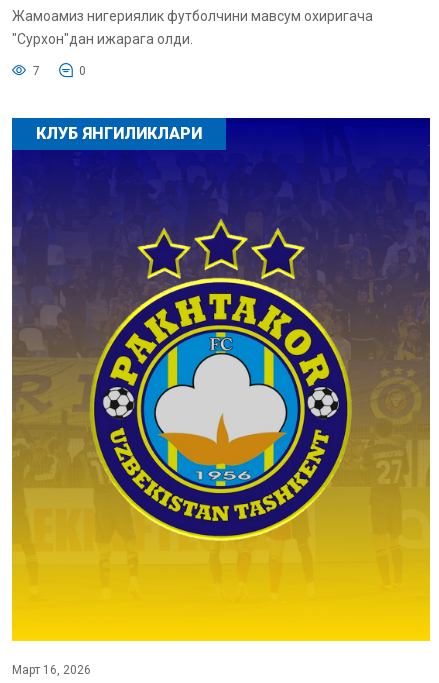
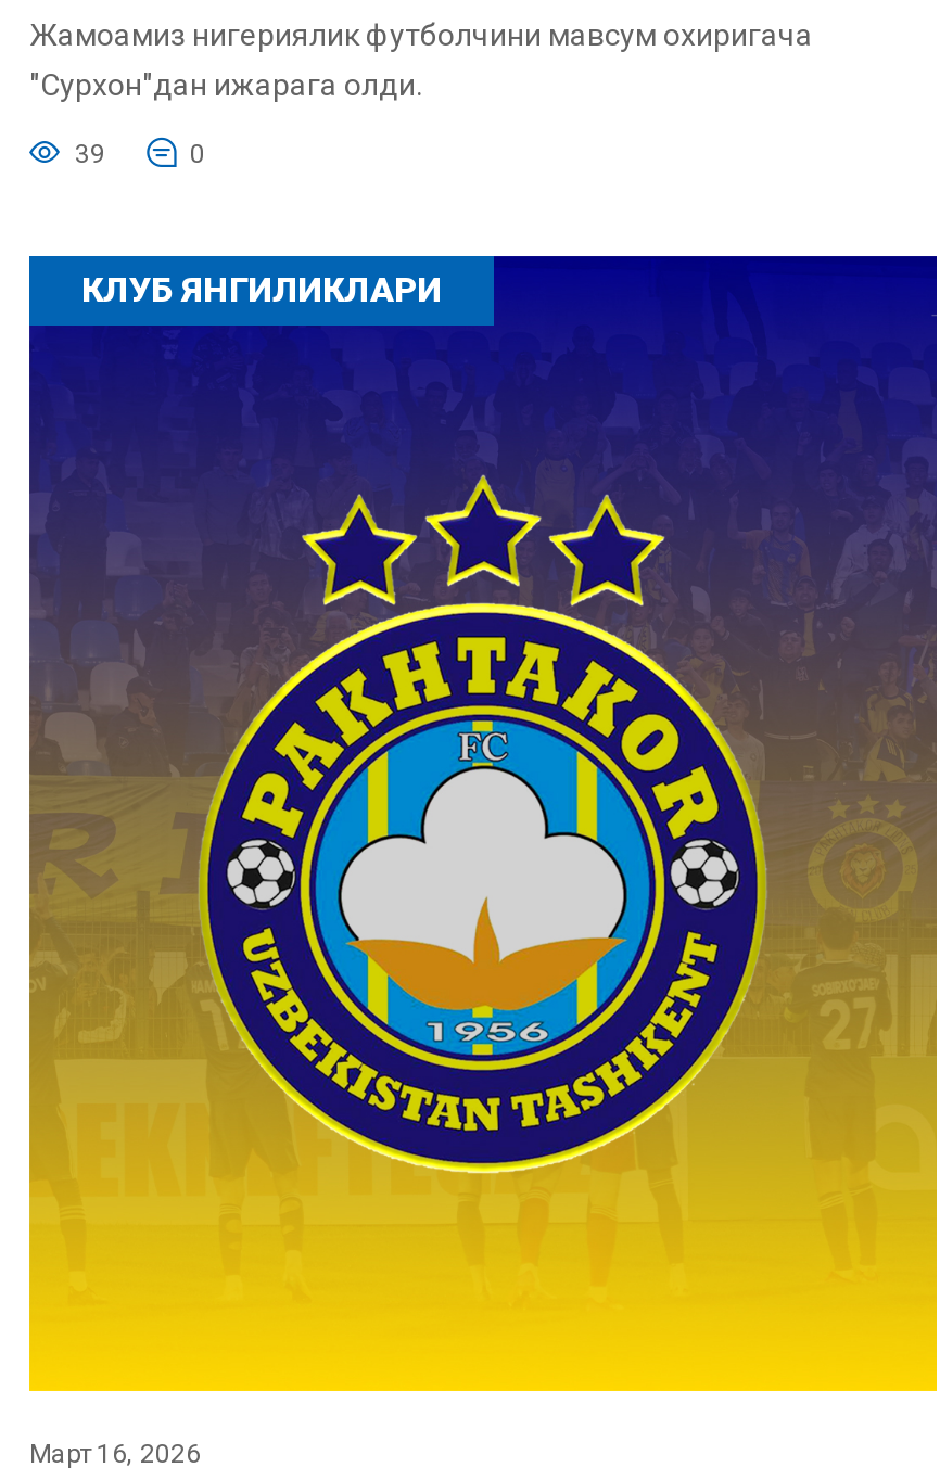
- 7
+ 39
